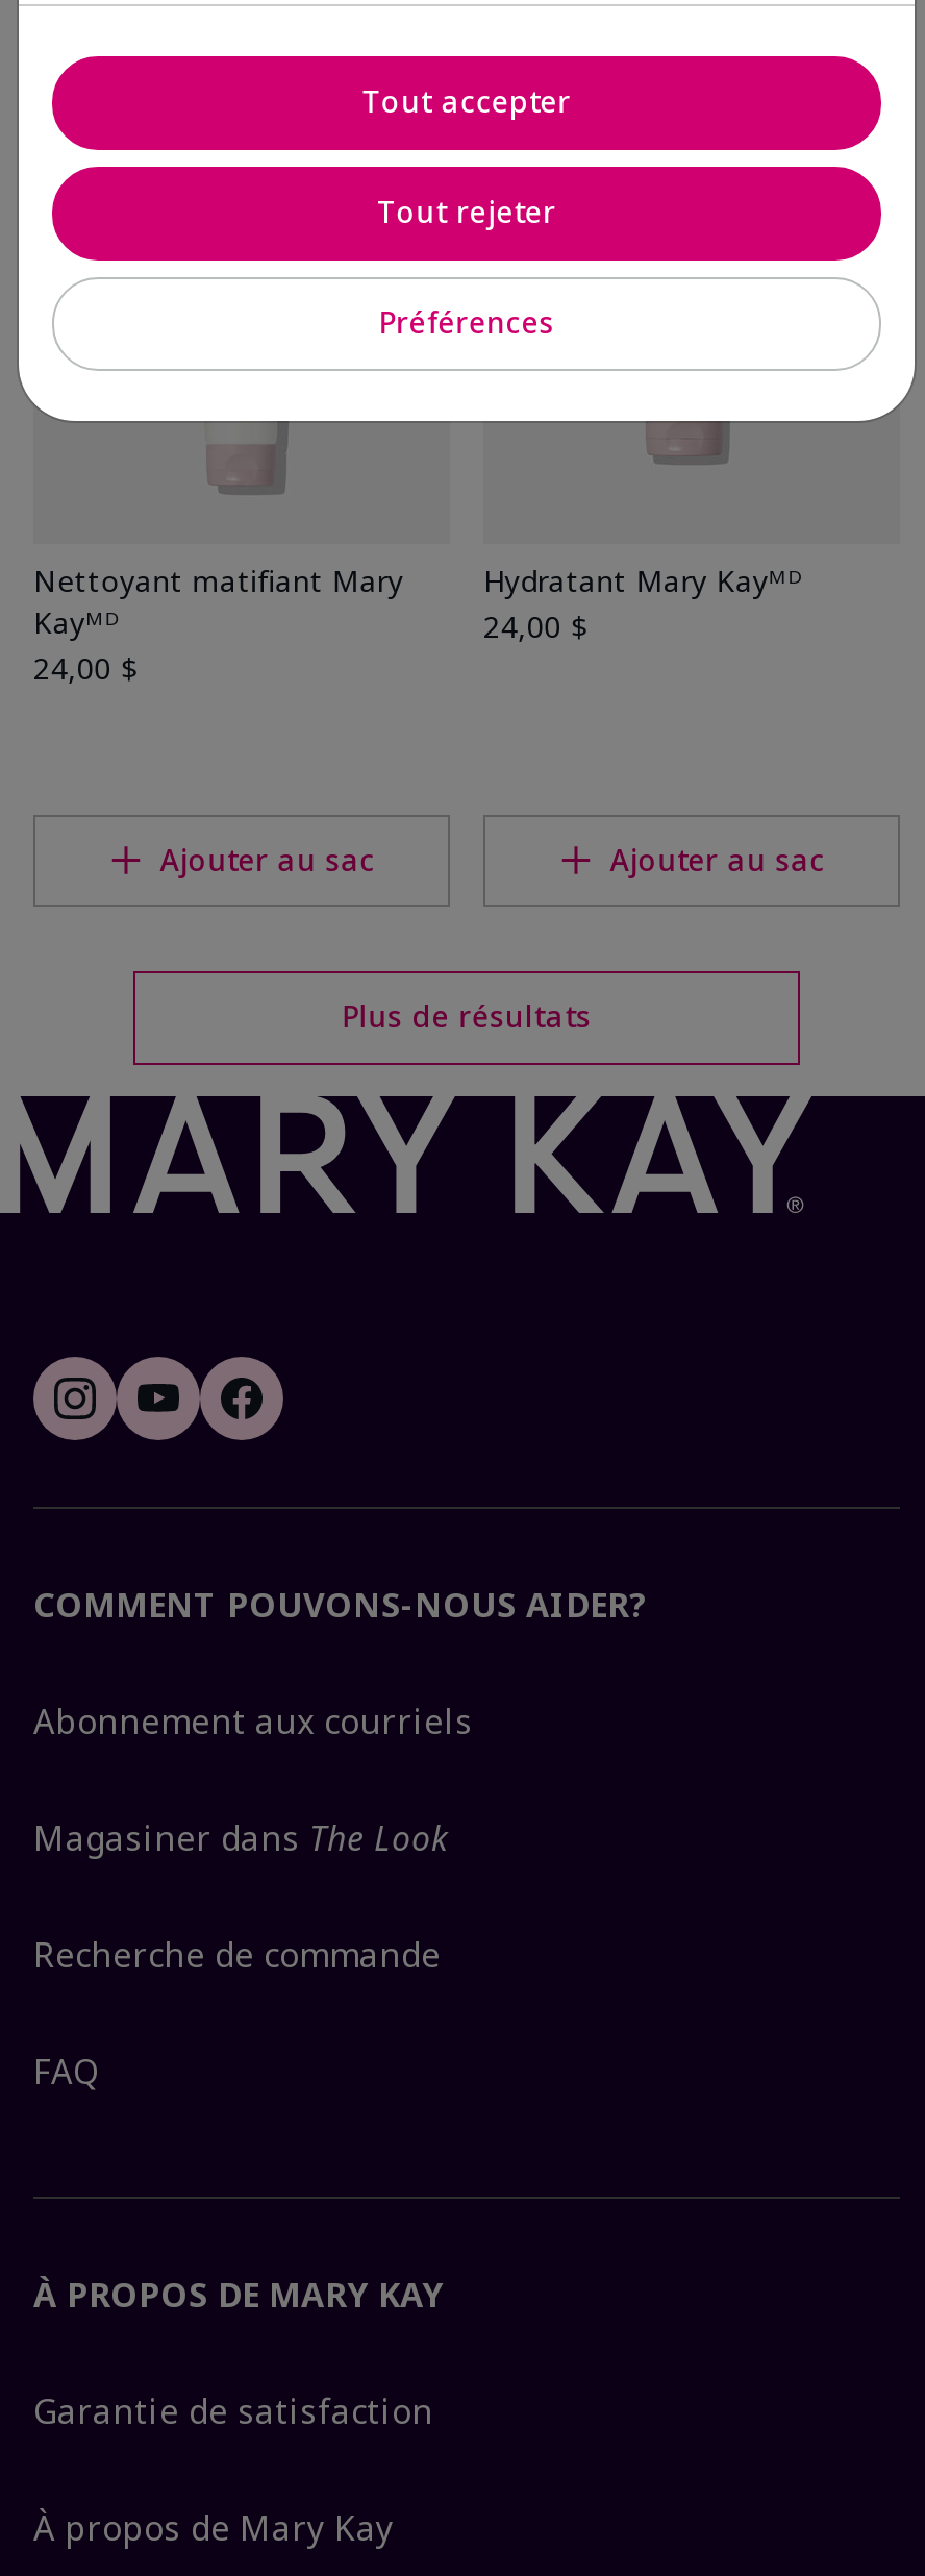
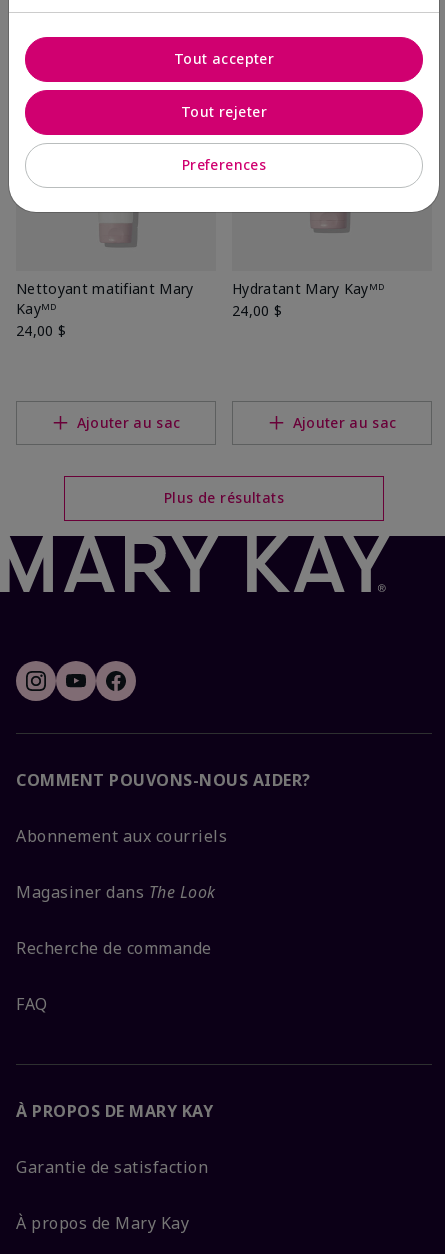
- Préférences
+ Preferences
